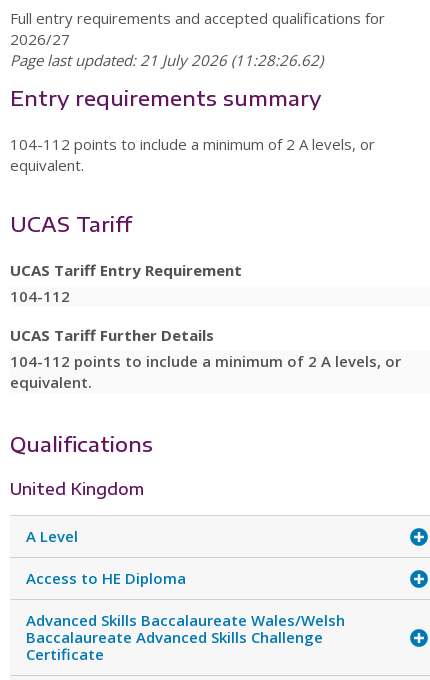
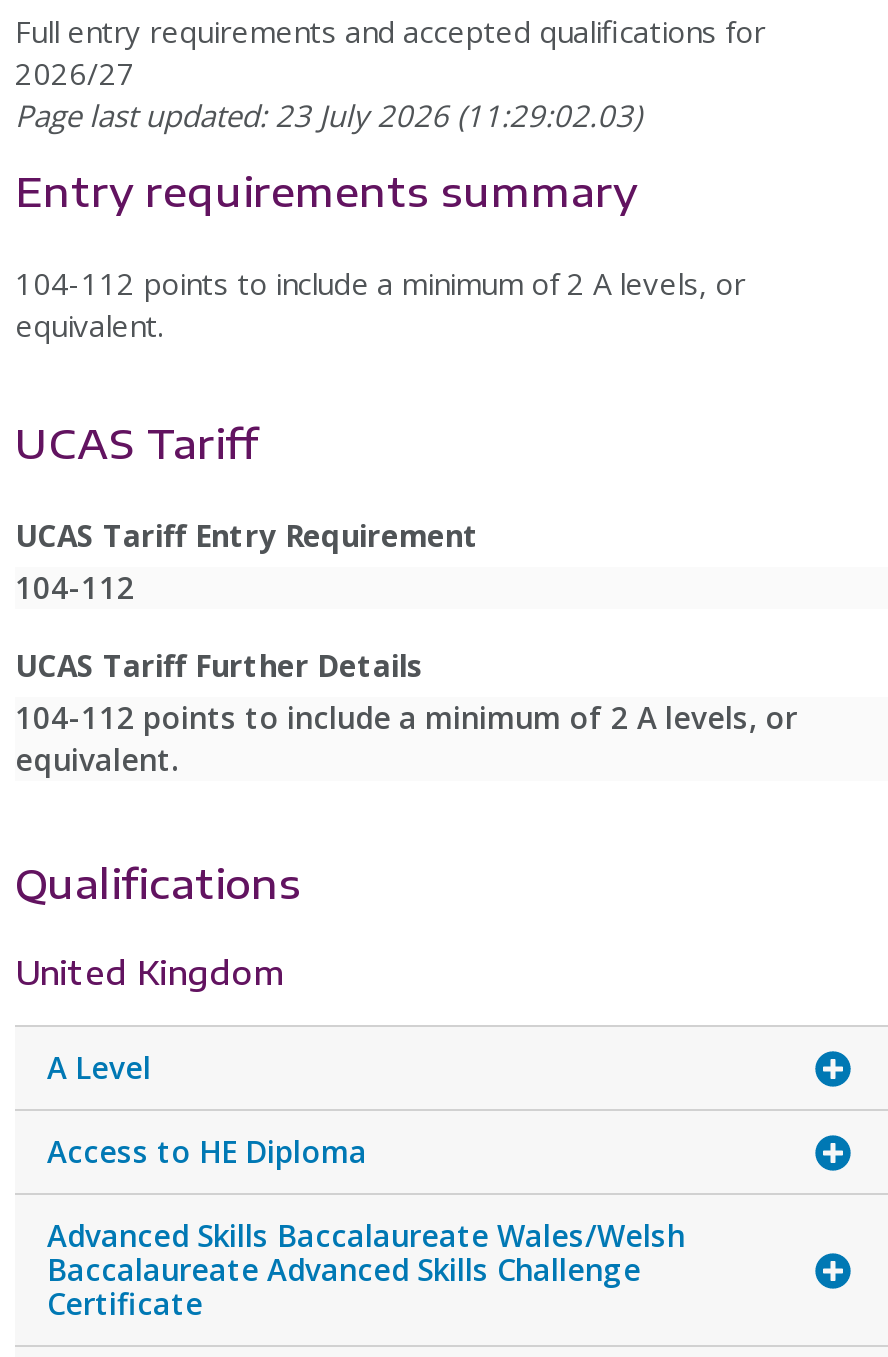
- Page last updated: 21 July 2026 (11:28:26.62)
+ Page last updated: 23 July 2026 (11:29:02.03)
